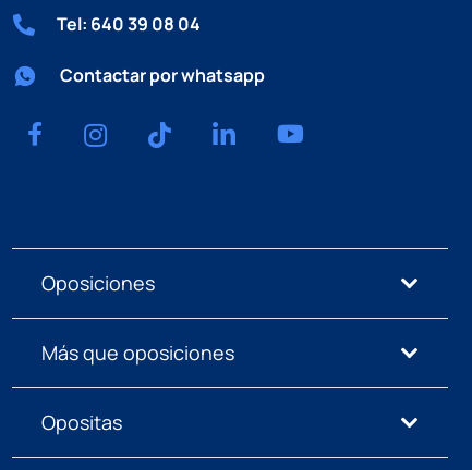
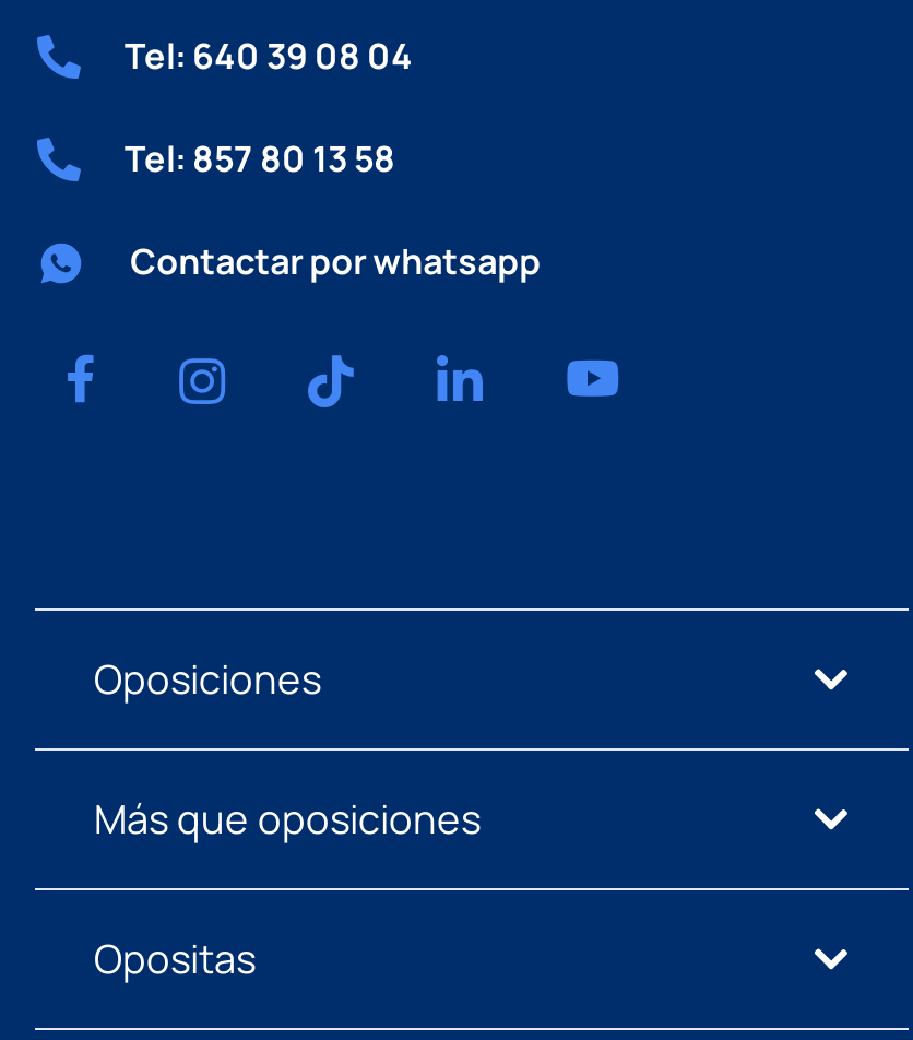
+ Tel: 857 80 13 58
